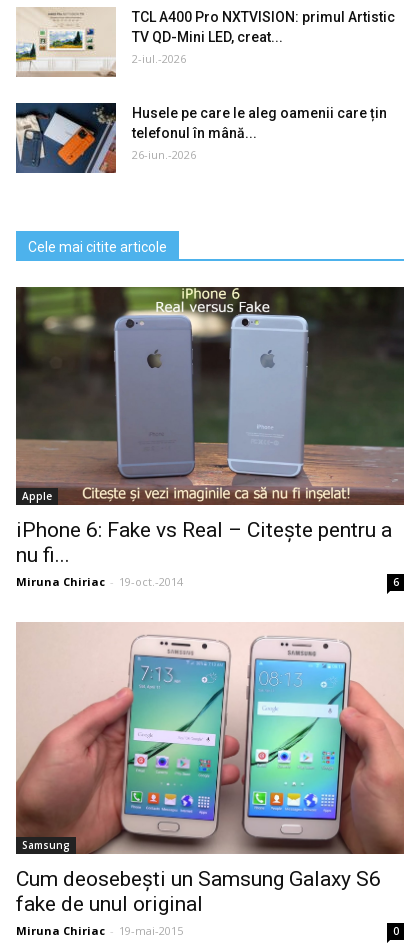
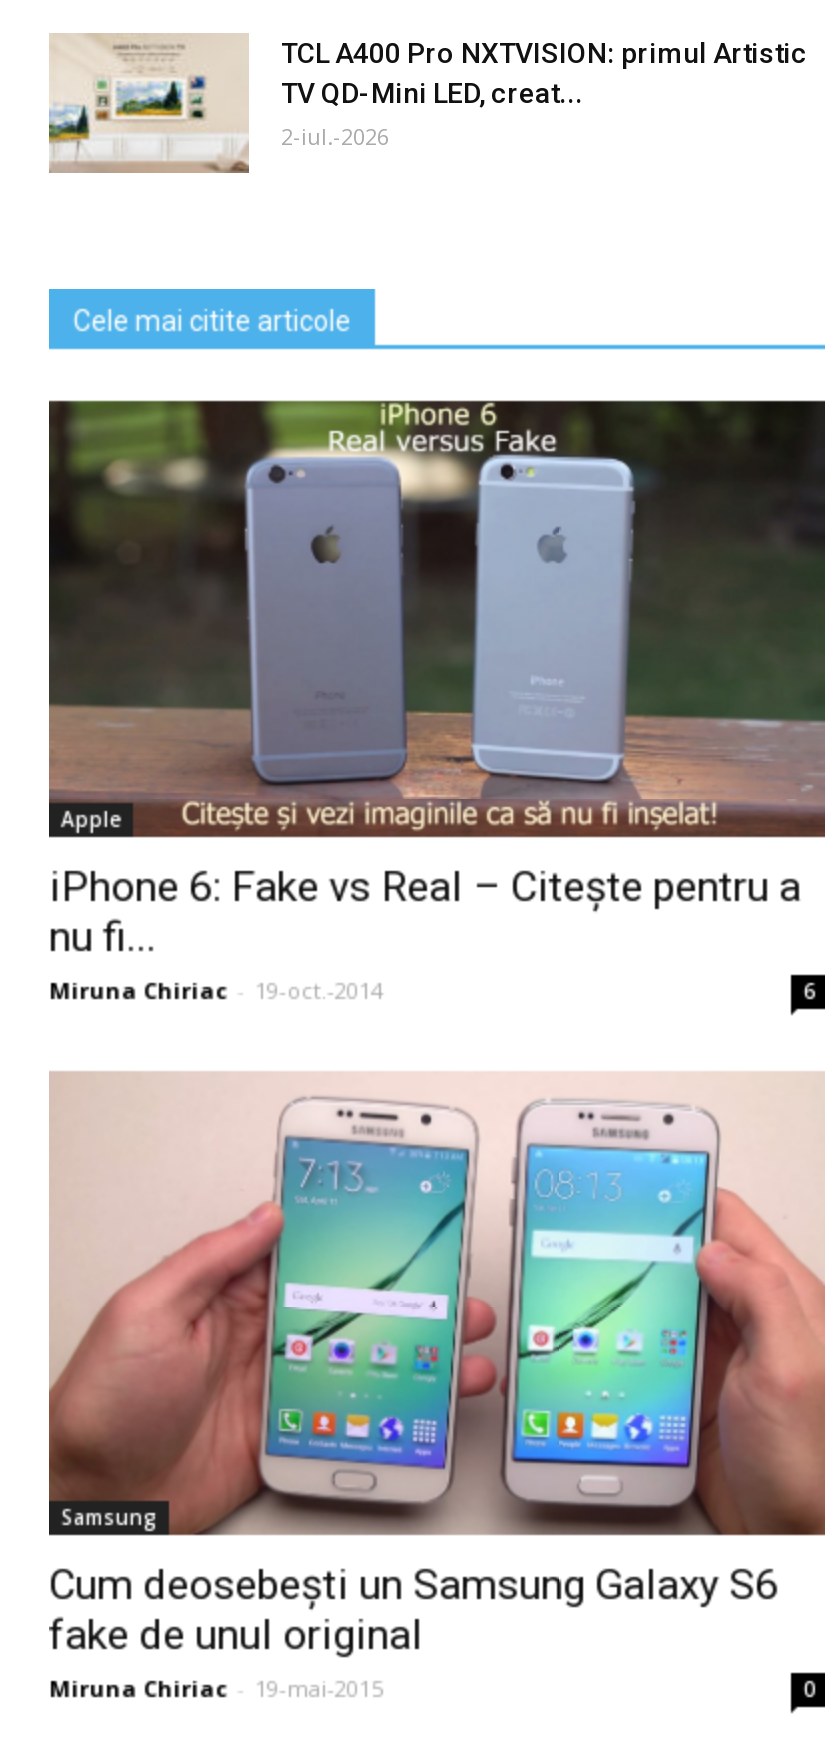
- [image]
- Husele pe care le aleg oamenii care țin
- telefonul în mână...
- 26-iun.-2026
